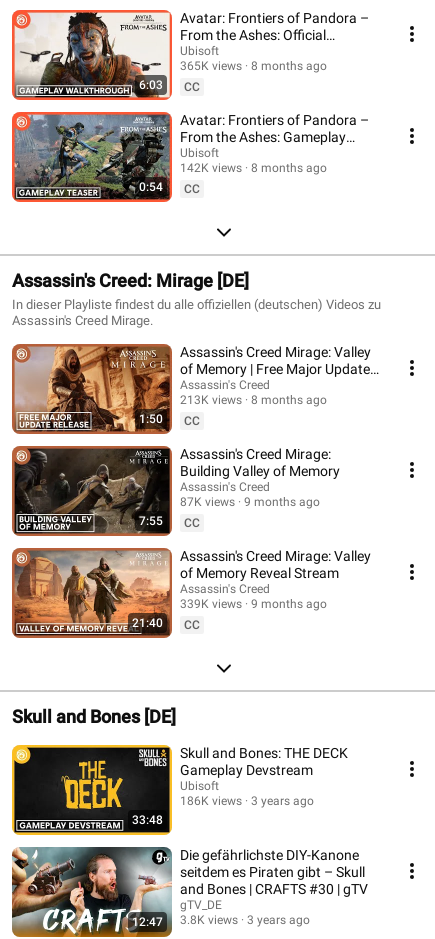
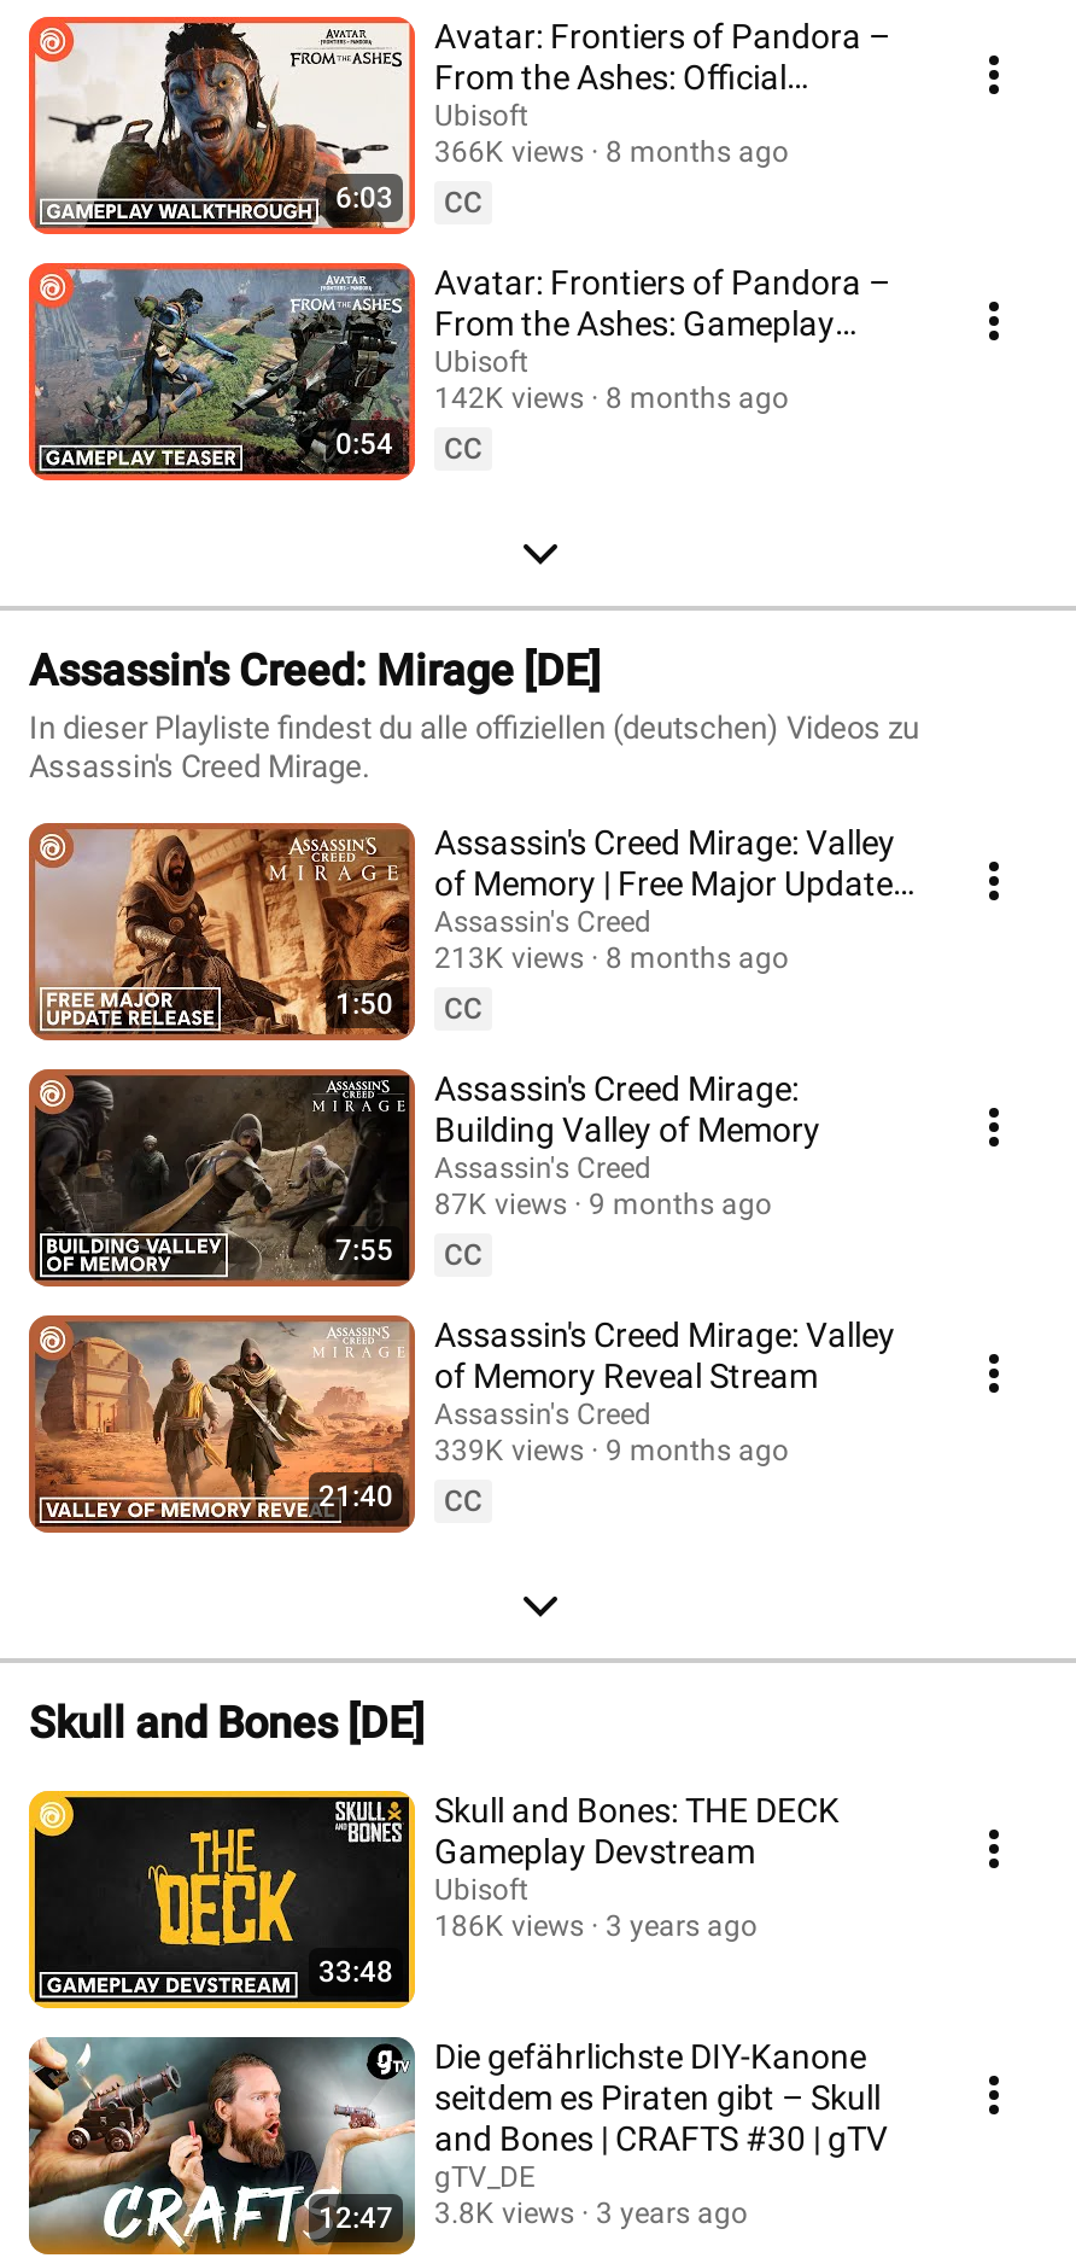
- 365K views 8 months ago
+ 366K views 8 months ago
